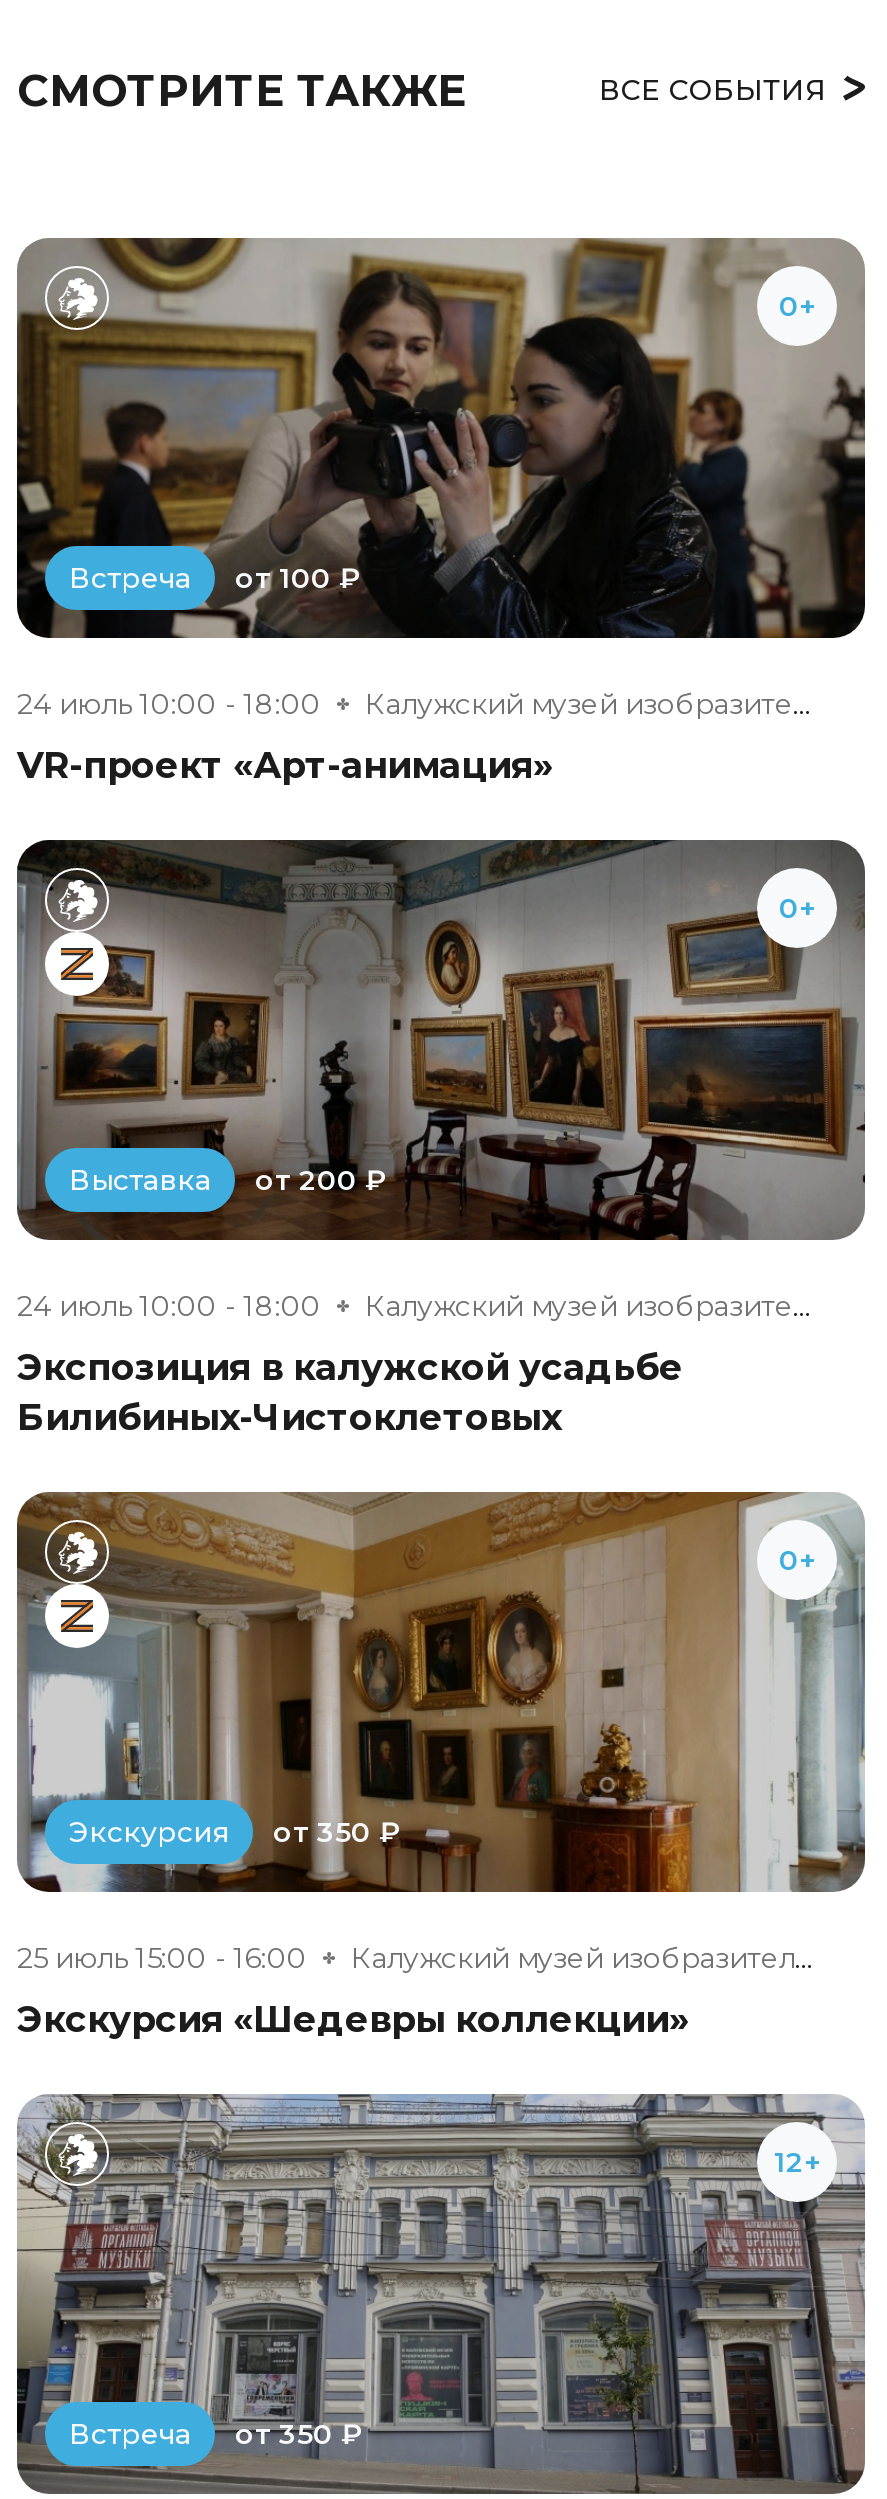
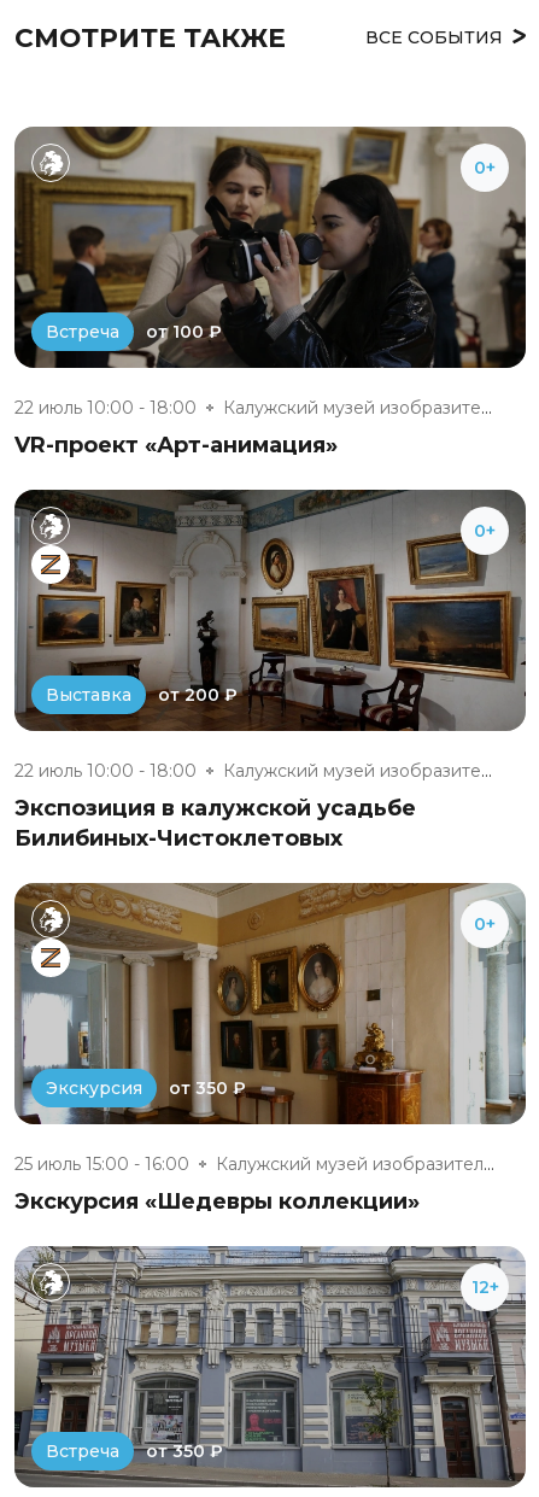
- 24 июль 10:00 - 18:00
+ 22 июль 10:00 - 18:00

- 24 июль 10:00 - 18:00
+ 22 июль 10:00 - 18:00
